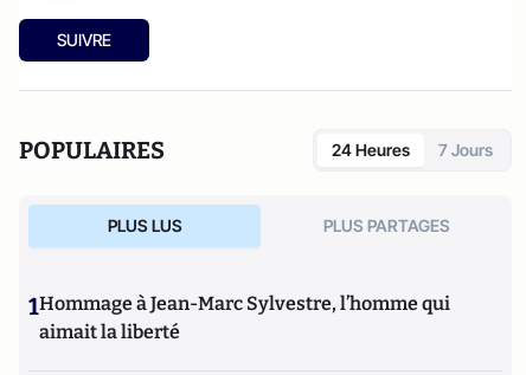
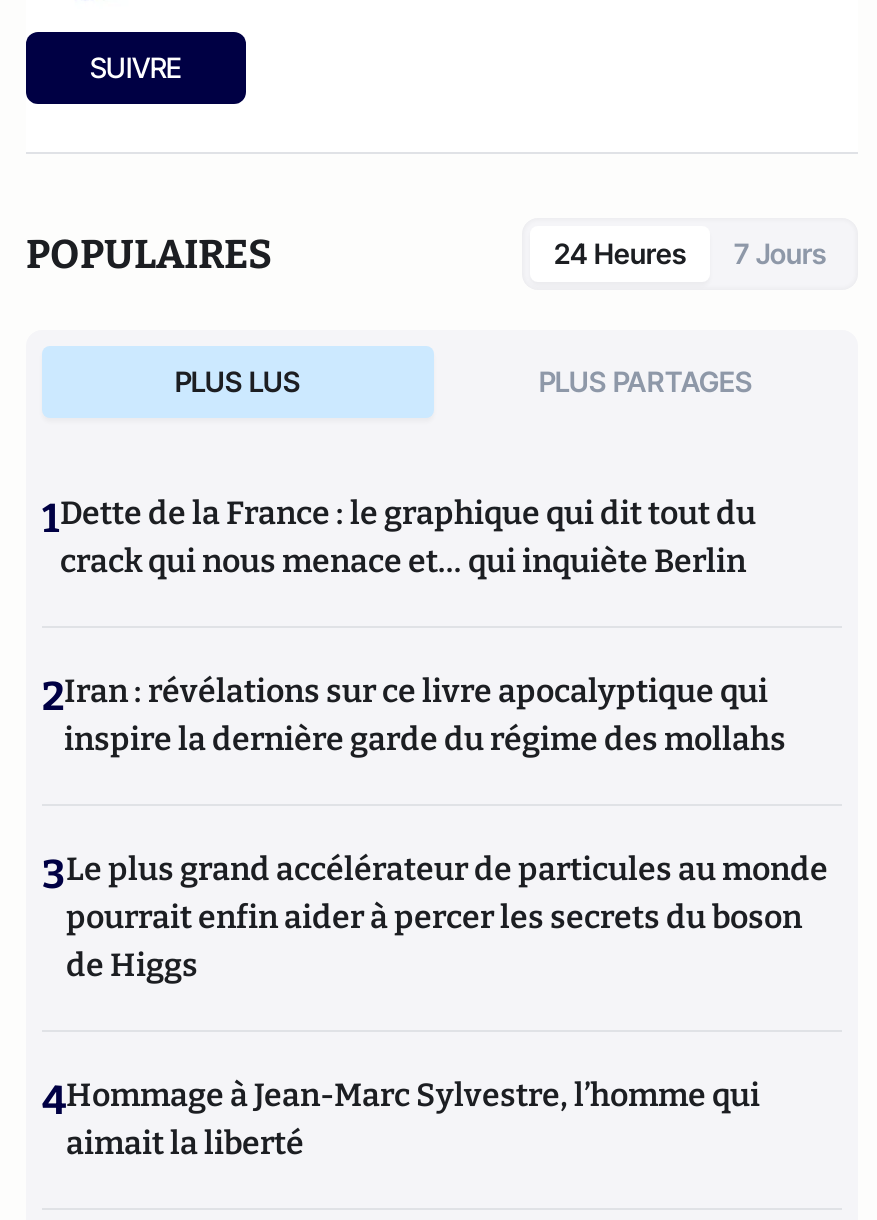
- 1Hommage à Jean-Marc Sylvestre, l’homme qui
+ 1Dette de la France : le graphique qui dit tout du
+ crack qui nous menace et… qui inquiète Berlin
+ 2Iran : révélations sur ce livre apocalyptique qui
+ inspire la dernière garde du régime des mollahs
+ 3Le plus grand accélérateur de particules au monde
+ pourrait enfin aider à percer les secrets du boson
+ de Higgs
+ 4Hommage à Jean-Marc Sylvestre, l’homme qui
